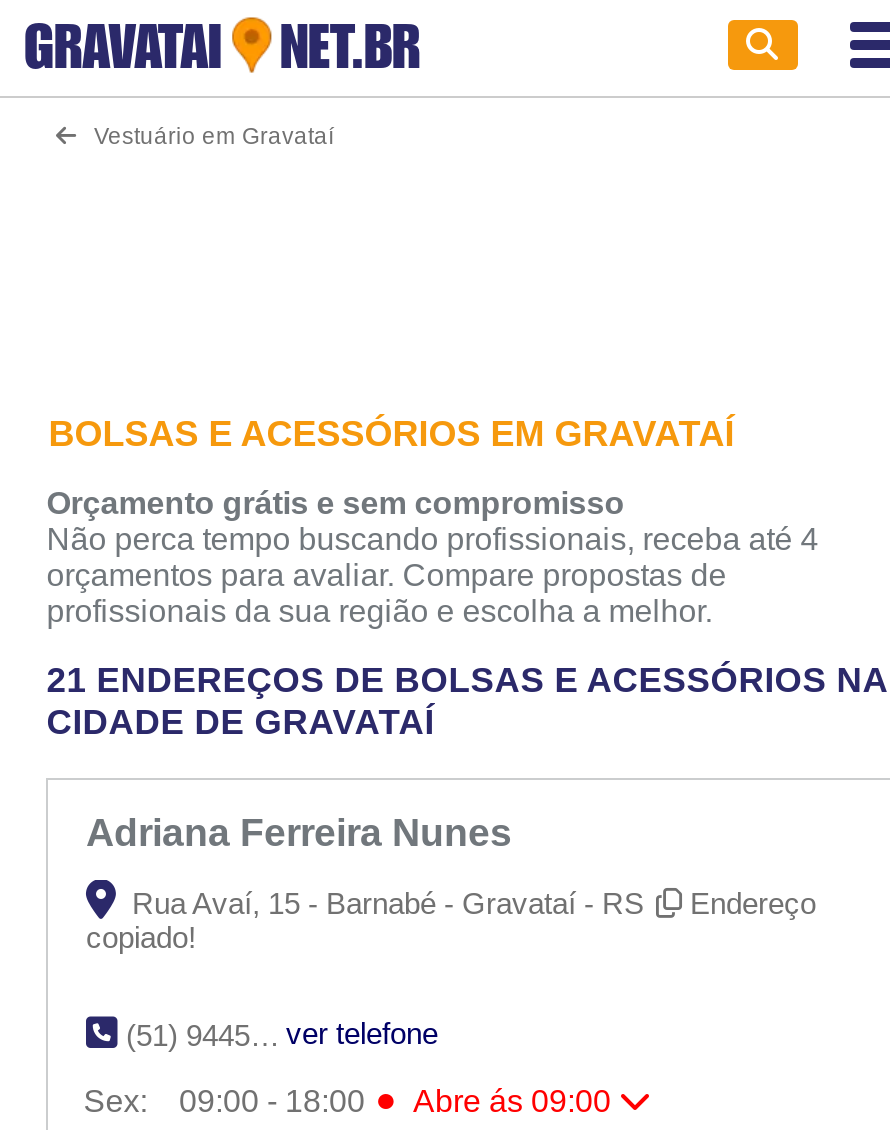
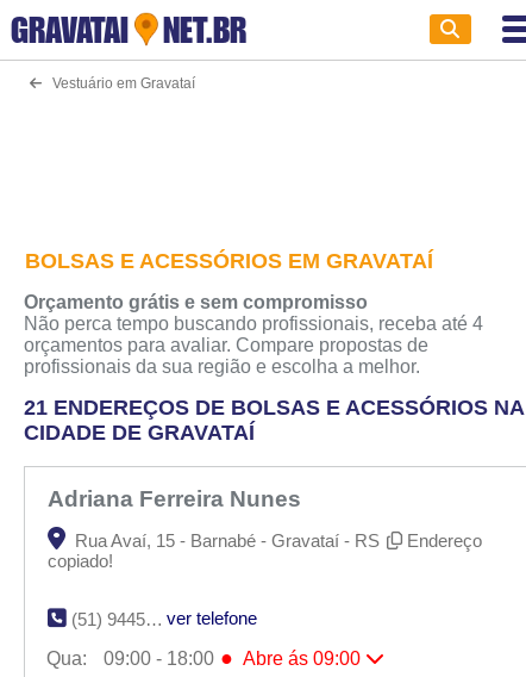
- Sex:
+ Qua:
